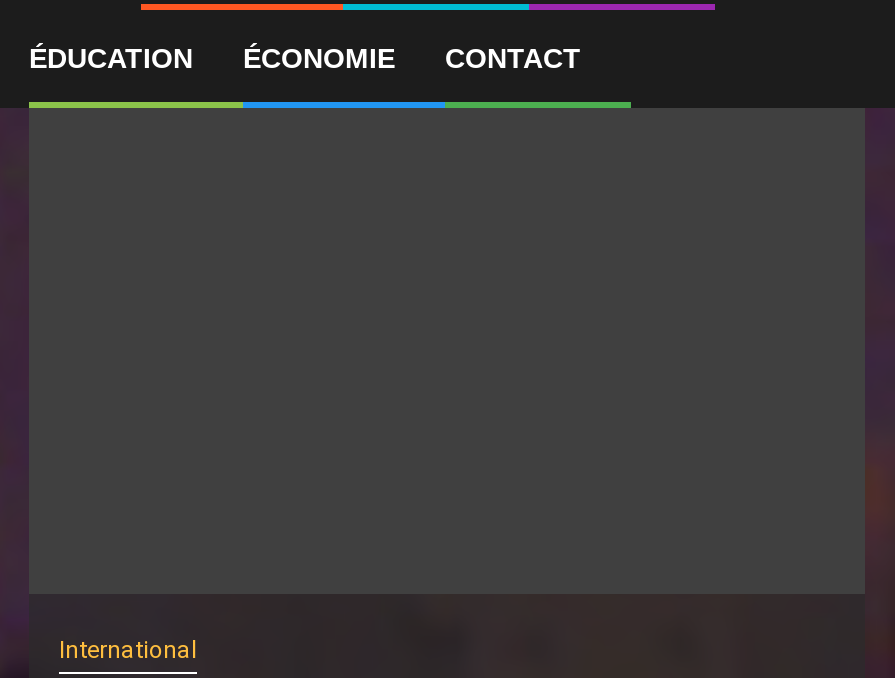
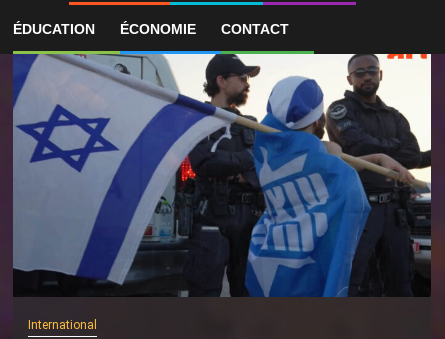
+ [image]
